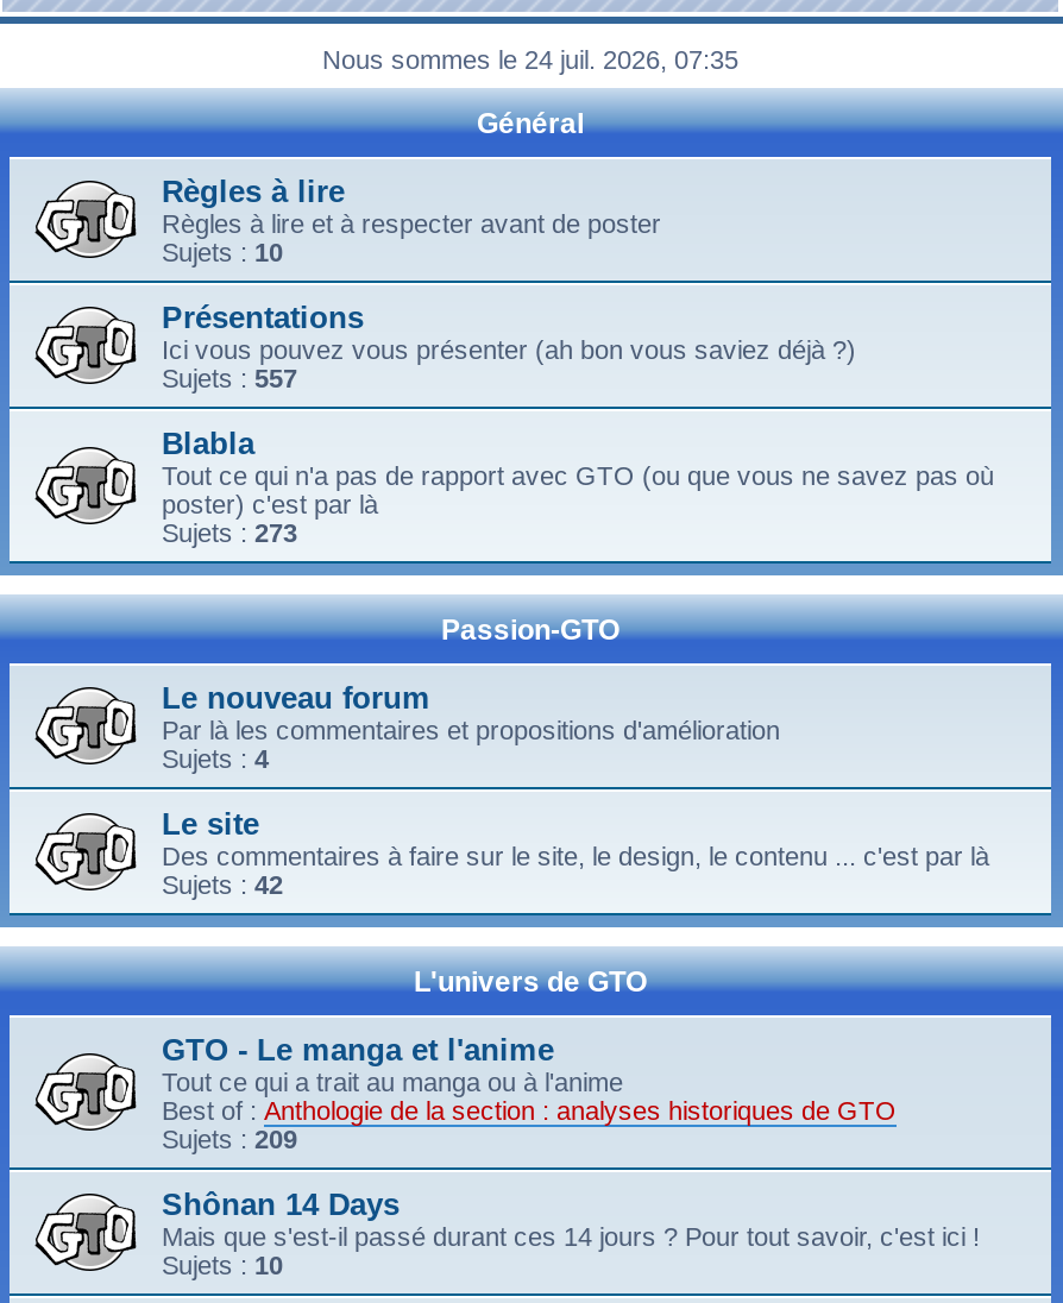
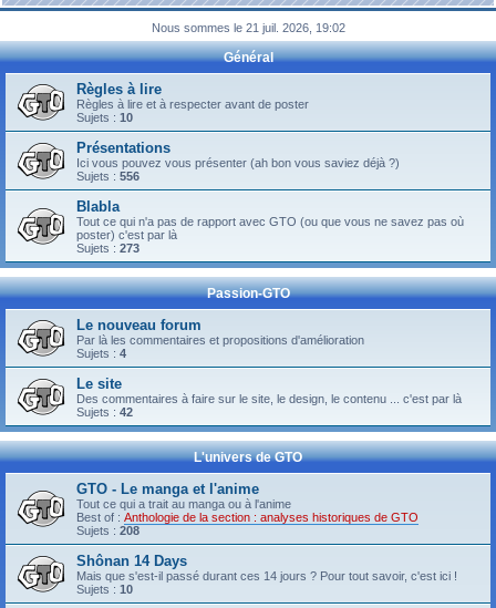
- Nous sommes le 24 juil. 2026, 07:35
+ Nous sommes le 21 juil. 2026, 19:02

- Sujets : 557
+ Sujets : 556

- Sujets : 209
+ Sujets : 208
